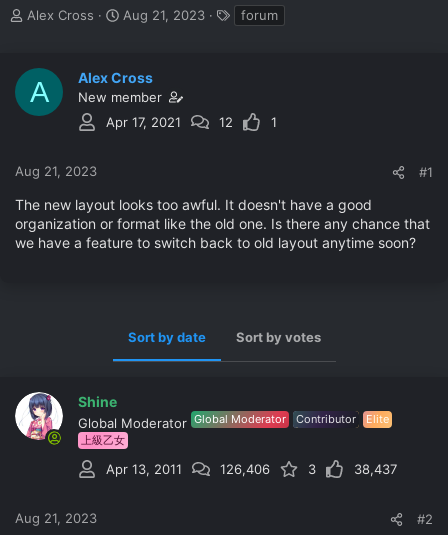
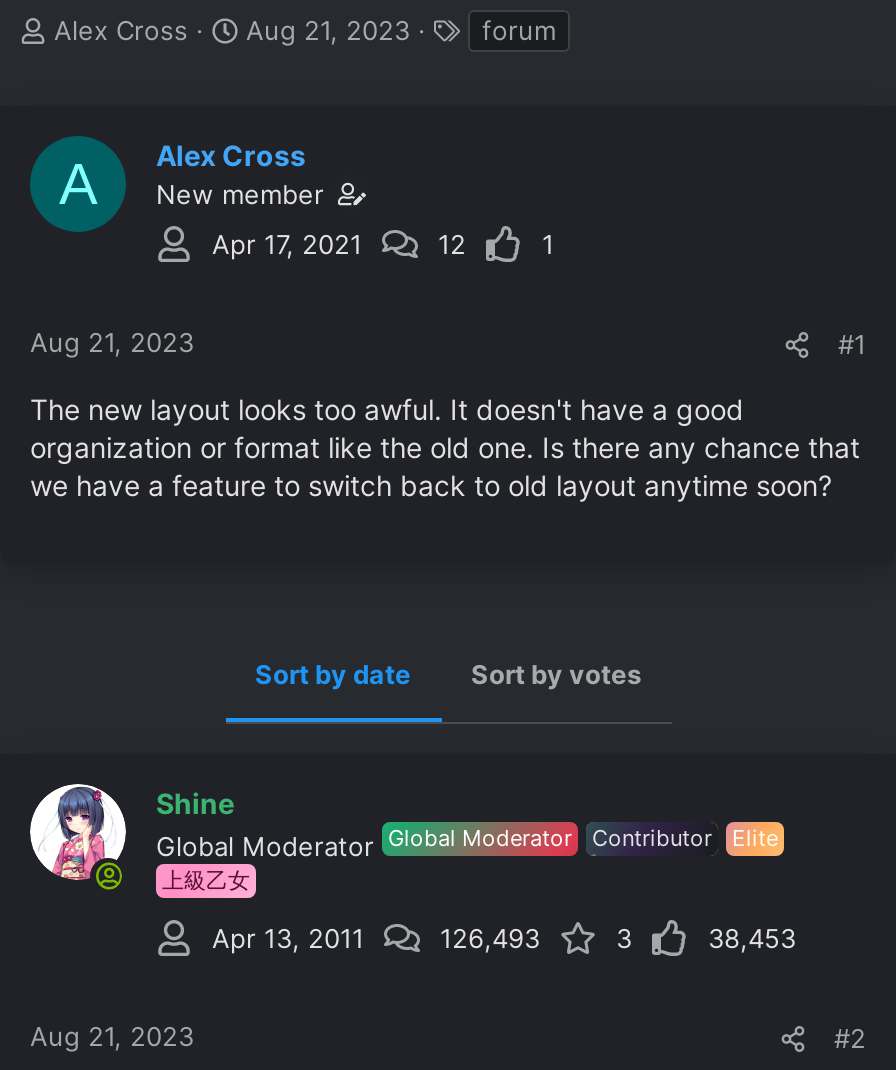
- 126,406
+ 126,493

- 38,437
+ 38,453
